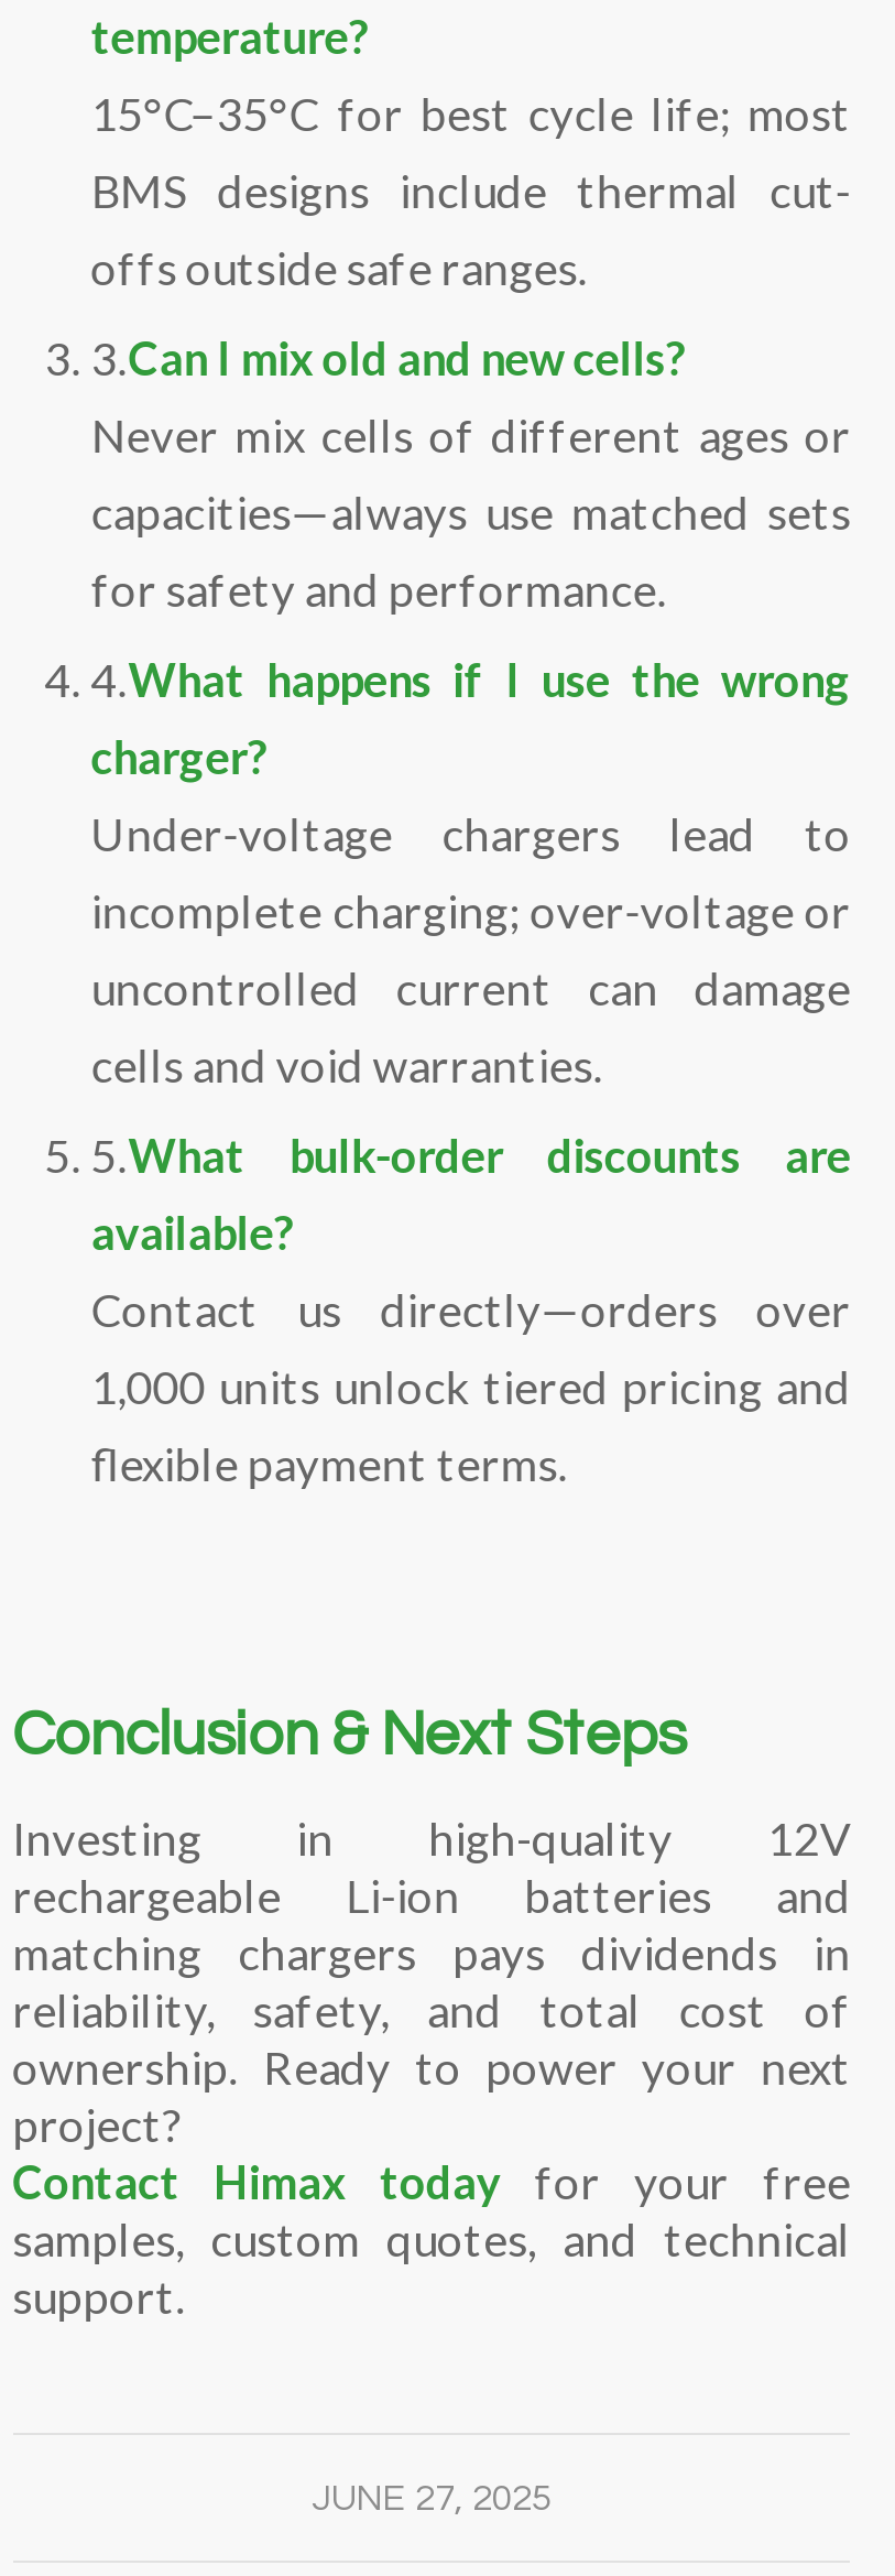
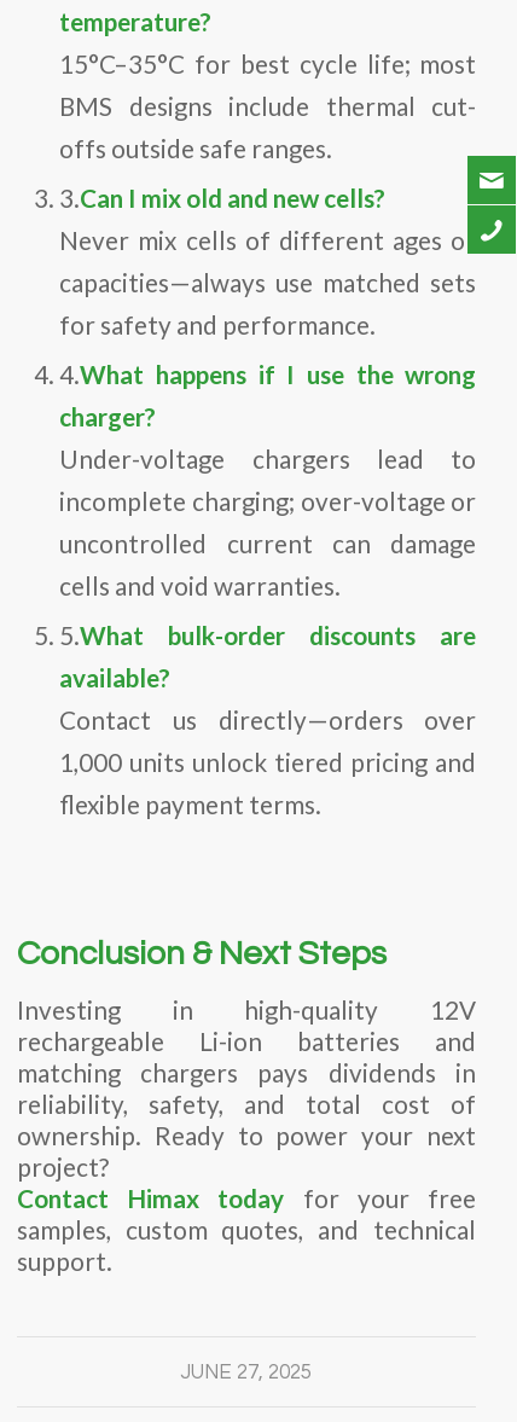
+ [image]
